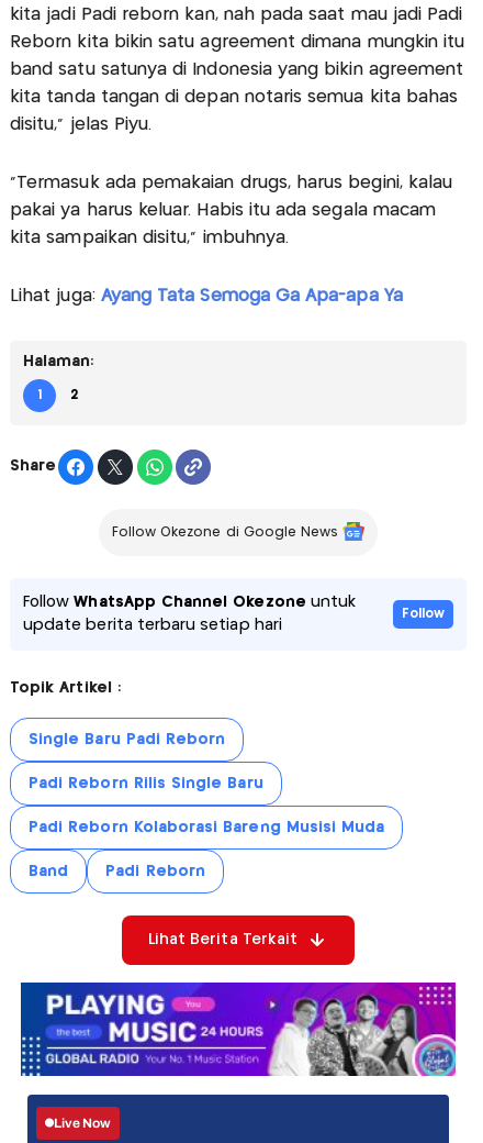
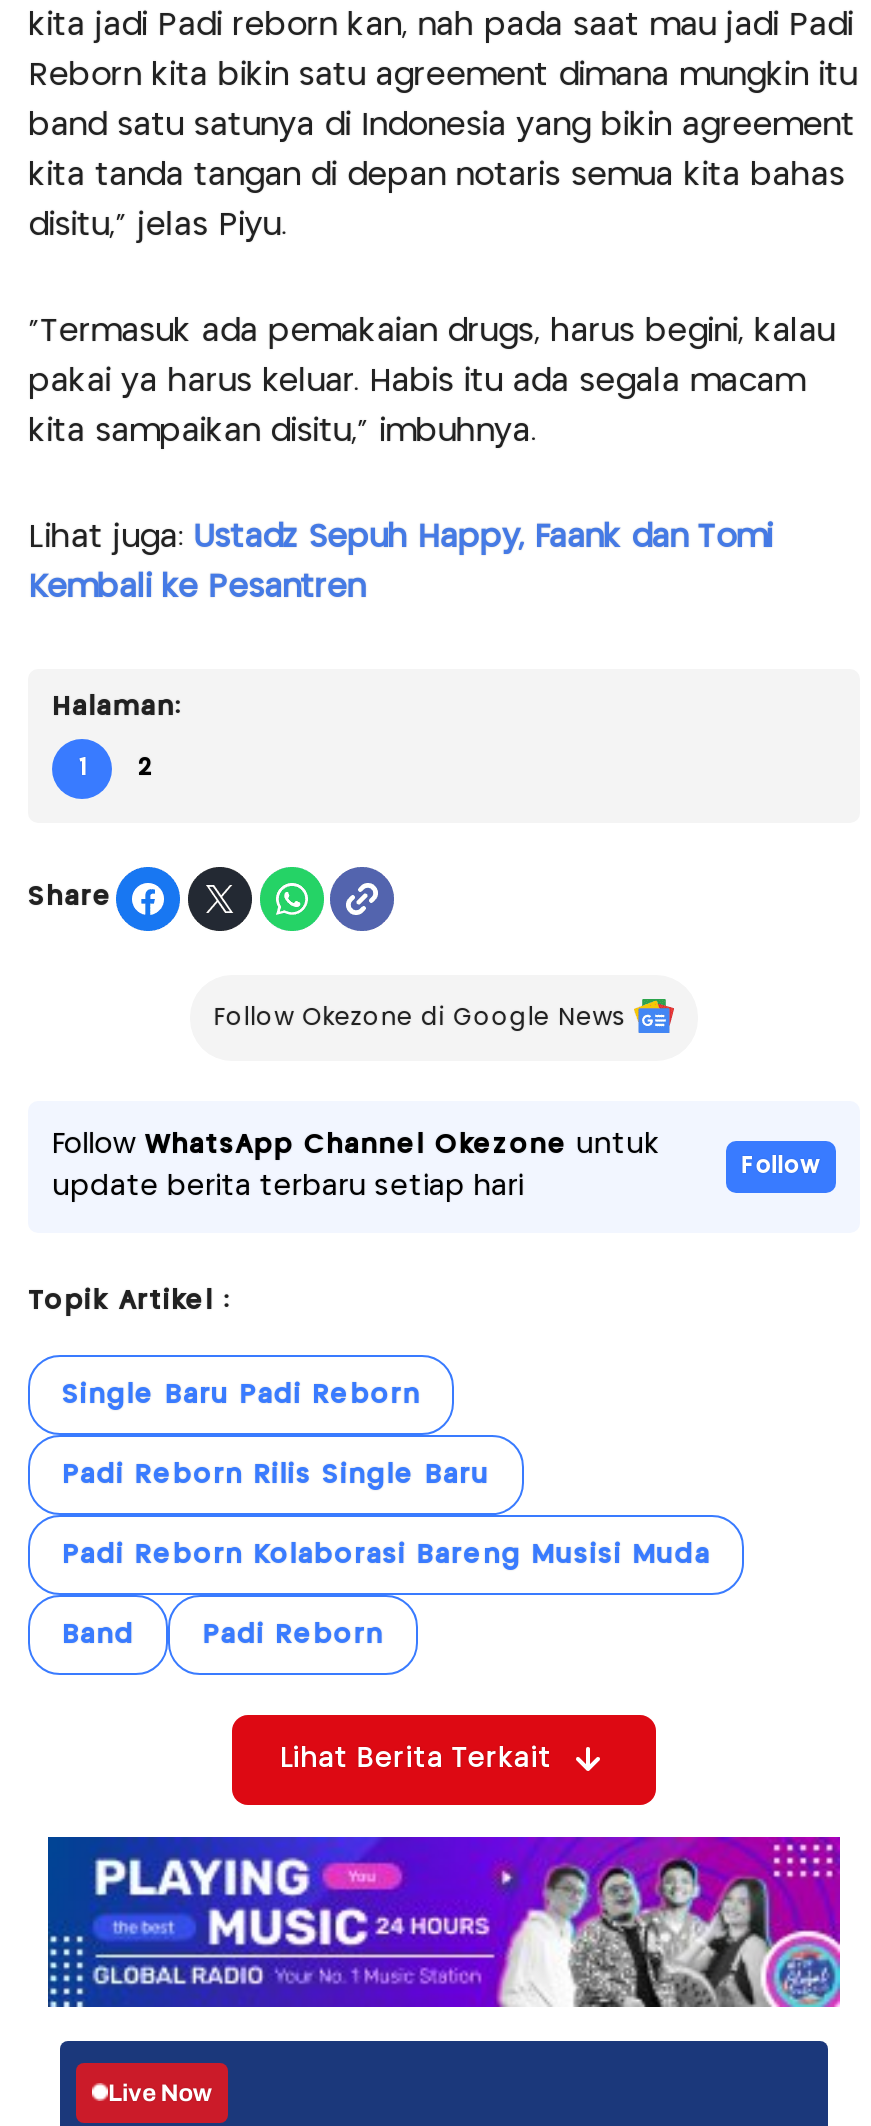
- Lihat juga: Ayang Tata Semoga Ga Apa-apa Ya
+ Lihat juga: Ustadz Sepuh Happy, Faank dan Tomi
+ Kembali ke Pesantren
